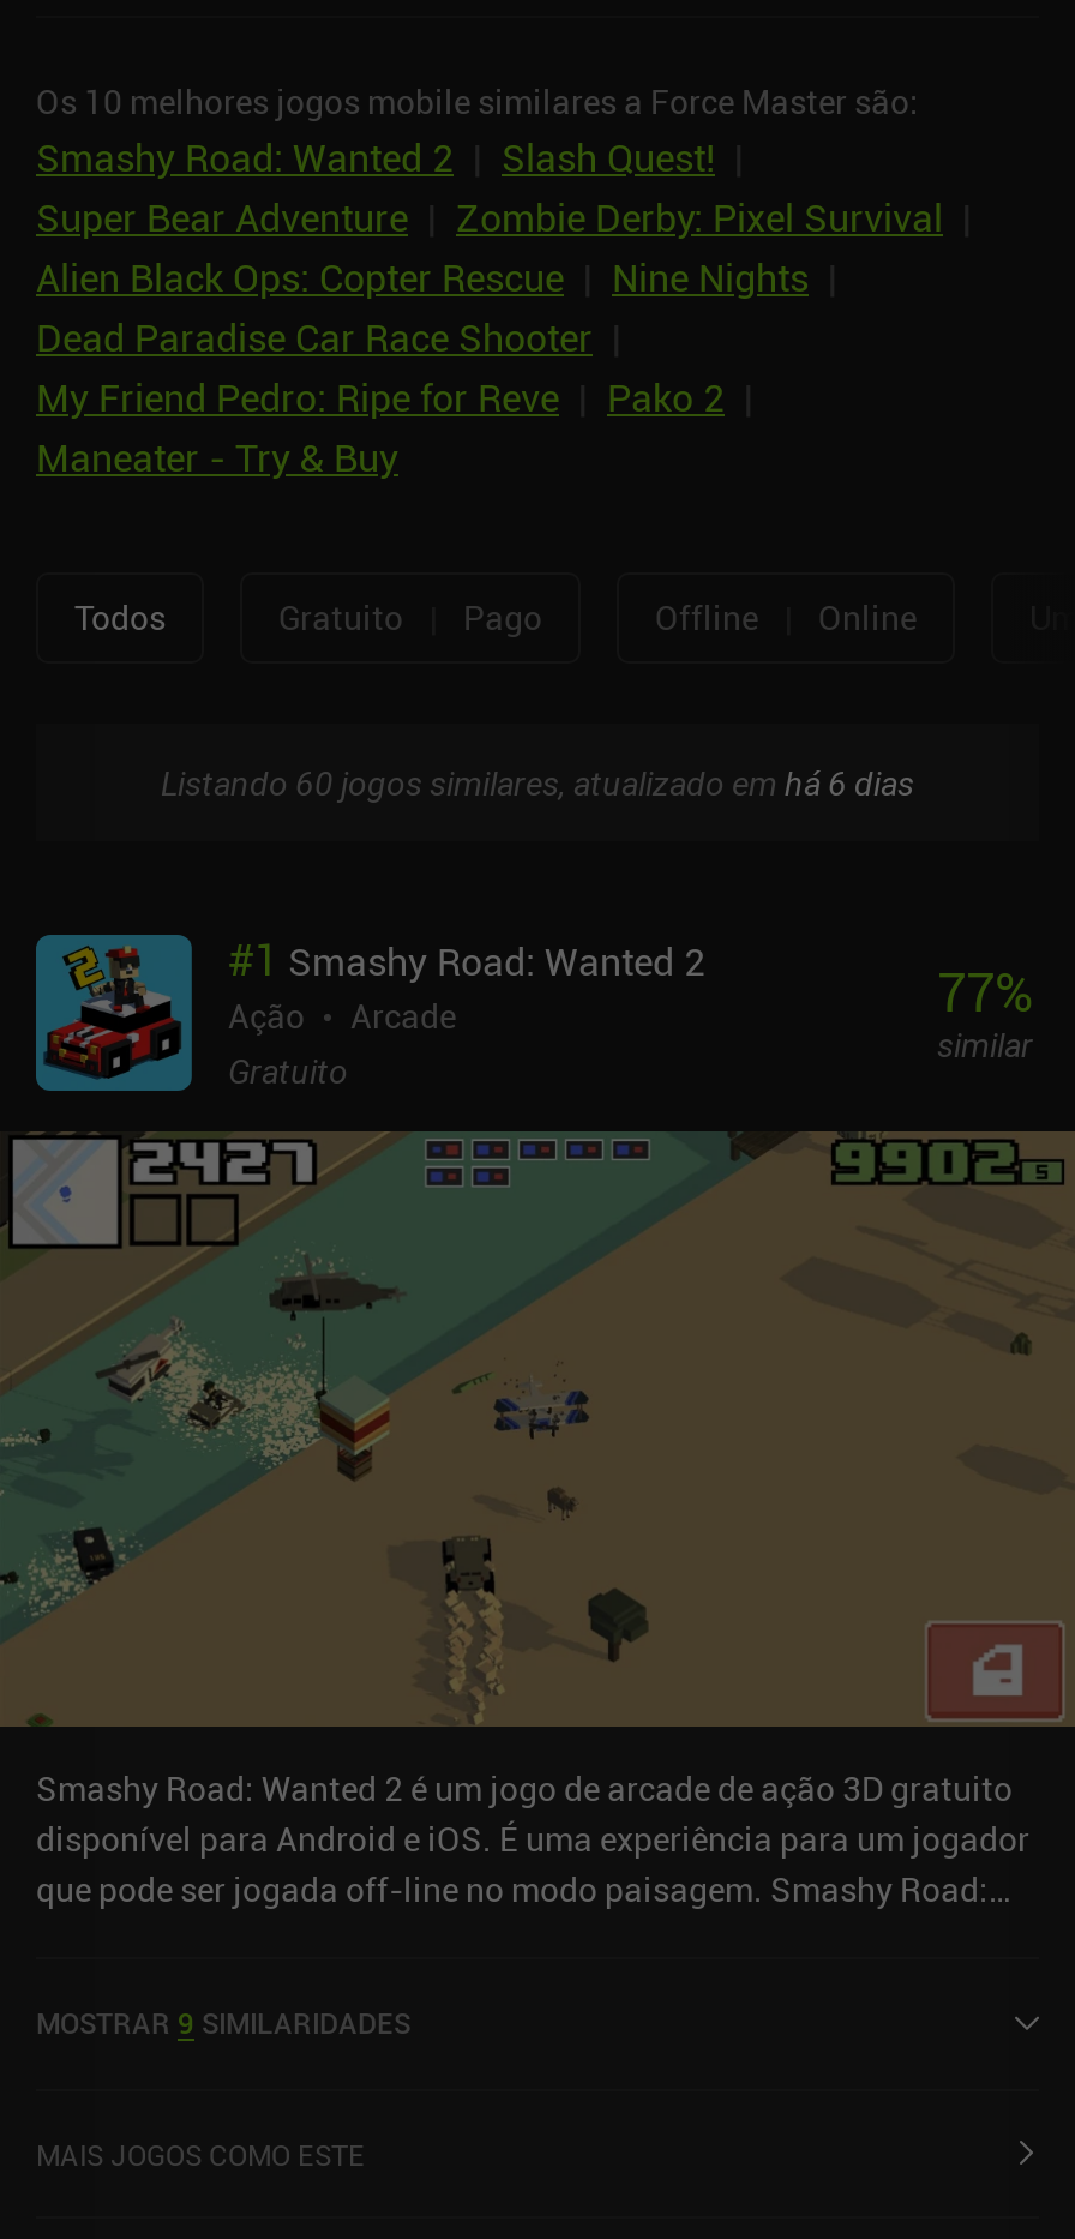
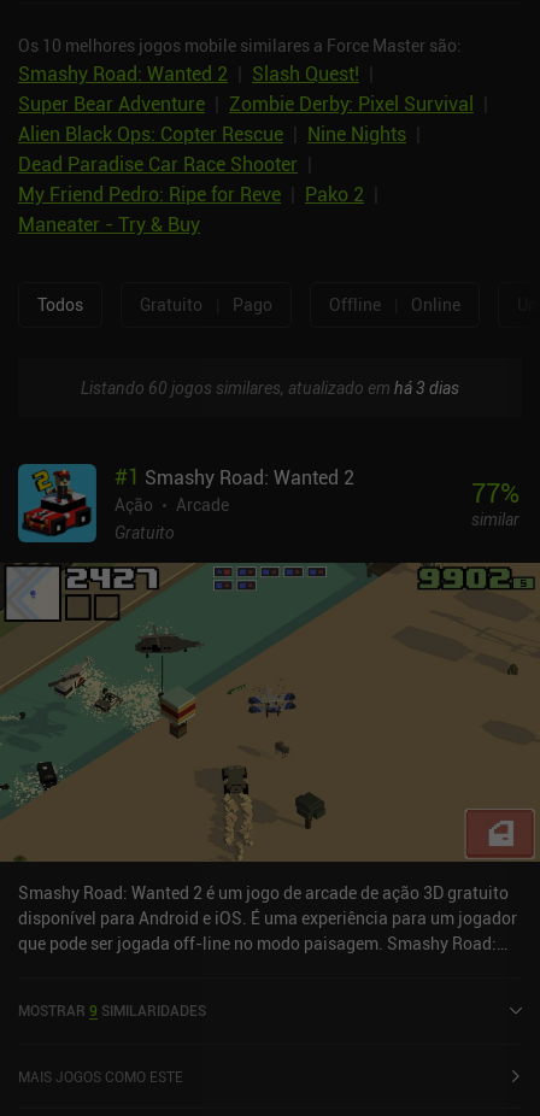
- Listando 60 jogos similares, atualizado em há 6 dias
+ Listando 60 jogos similares, atualizado em há 3 dias
